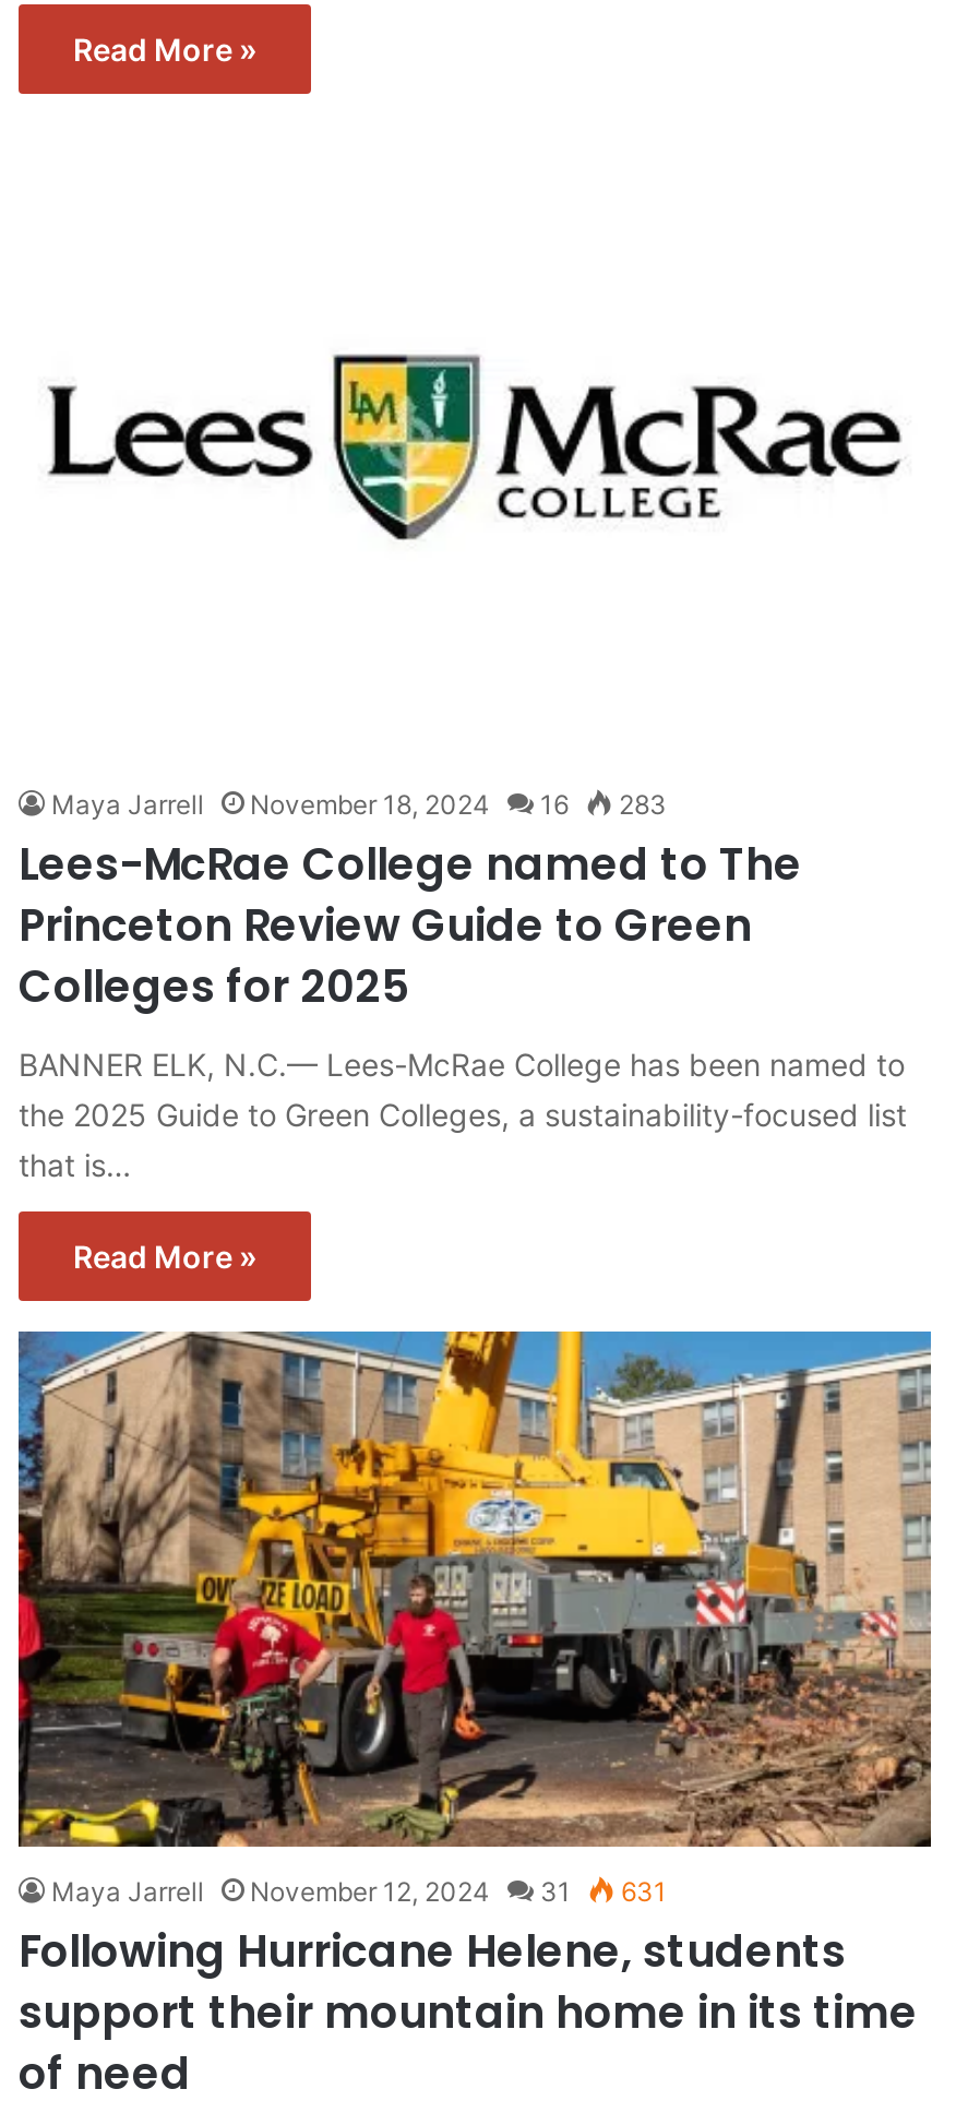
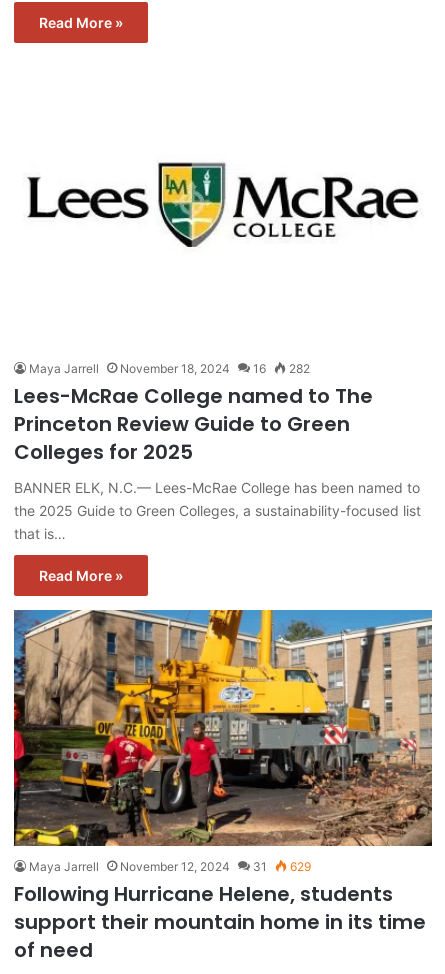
- Maya Jarrell November 18, 2024 16 283
+ Maya Jarrell November 18, 2024 16 282

- Maya Jarrell November 12, 2024 31 631
+ Maya Jarrell November 12, 2024 31 629
